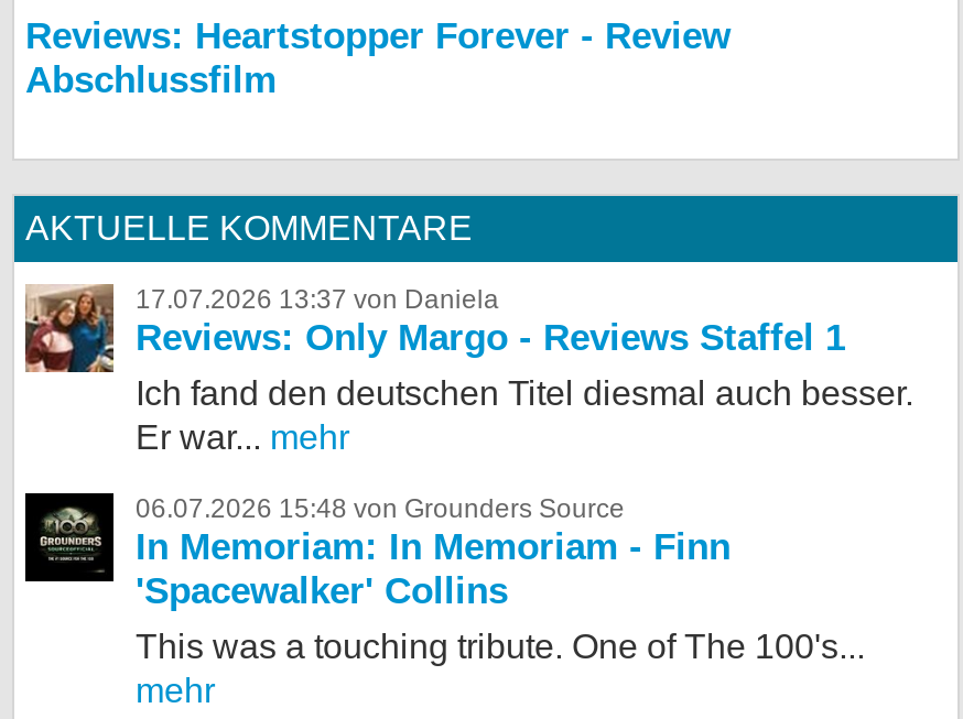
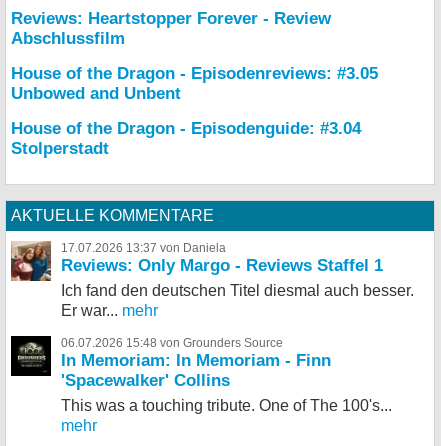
+ House of the Dragon - Episodenreviews: #3.05
+ Unbowed and Unbent
+ House of the Dragon - Episodenguide: #3.04
+ Stolperstadt
